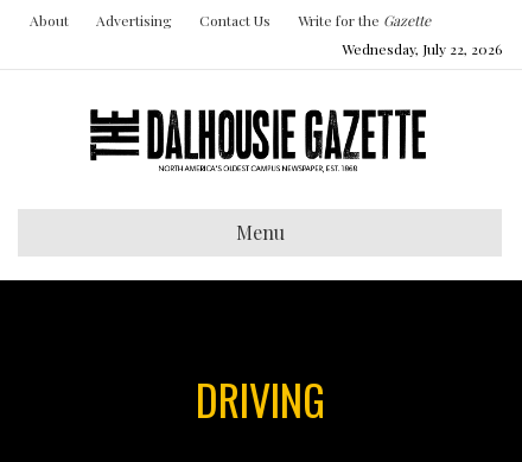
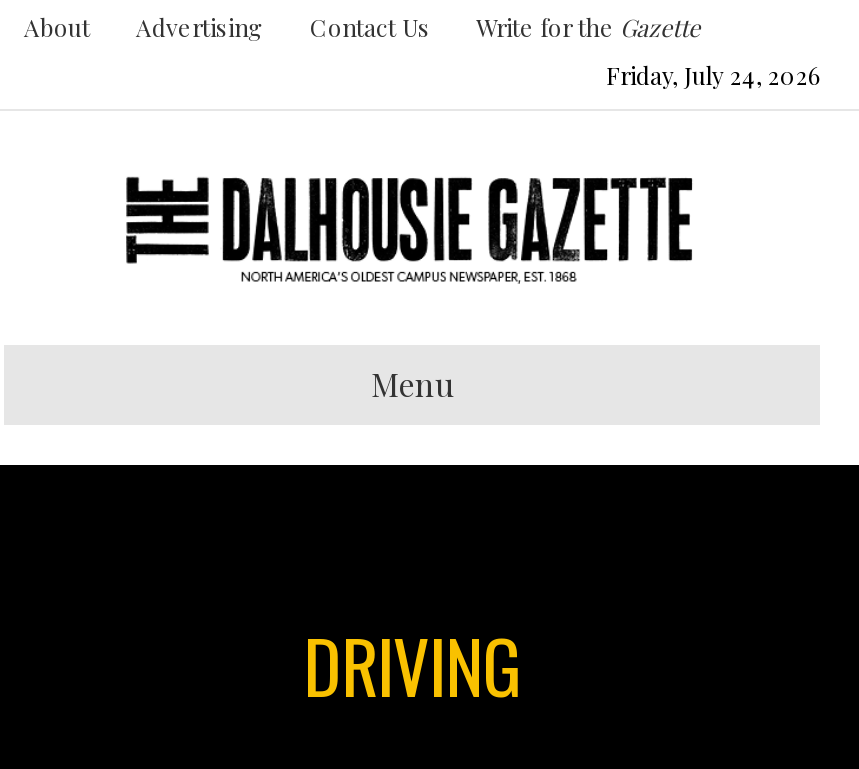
- Wednesday, July 22, 2026
+ Friday, July 24, 2026
